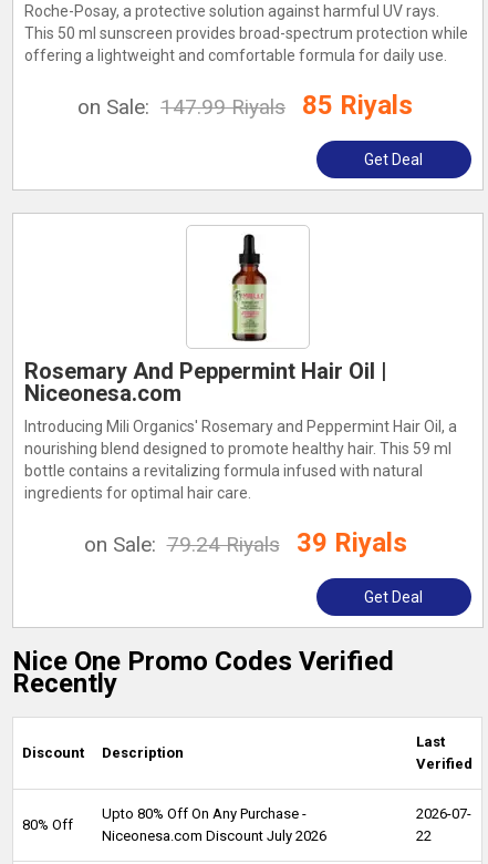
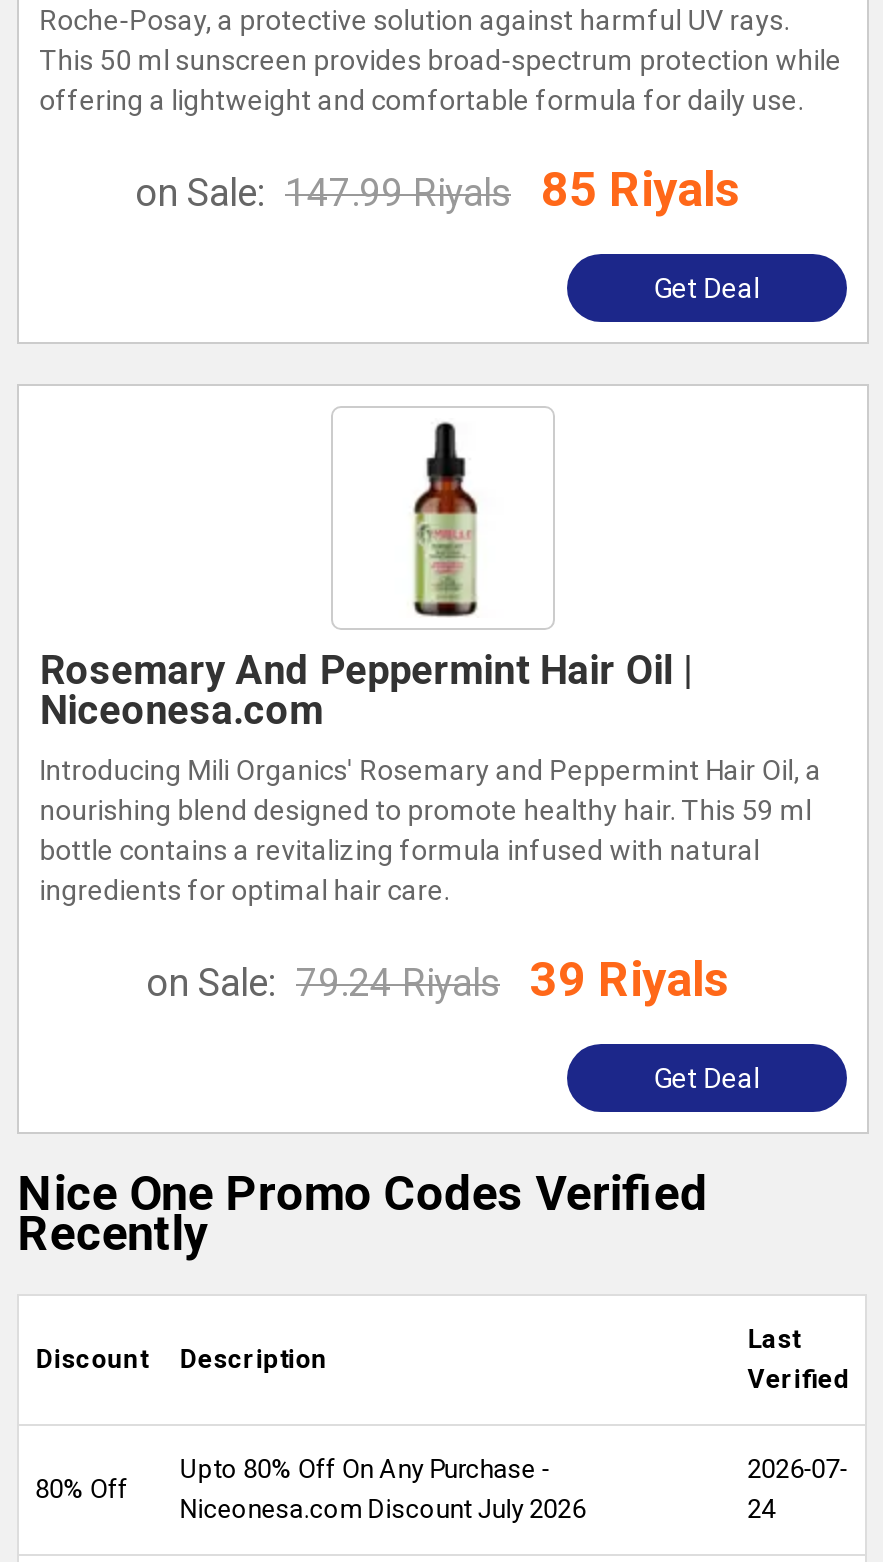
- 22
+ 24
